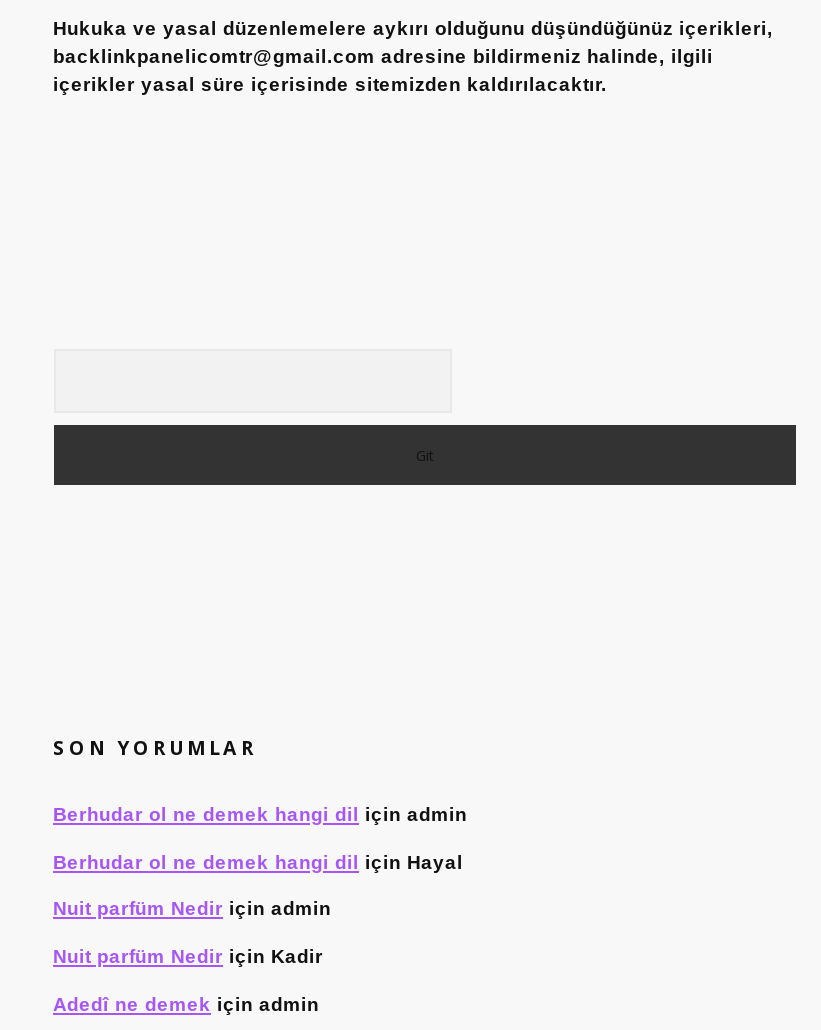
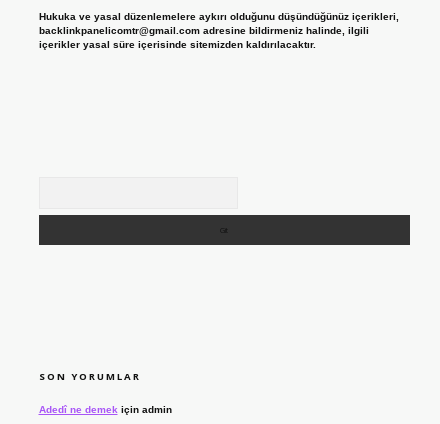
- Berhudar ol ne demek hangi dil için admin
- Berhudar ol ne demek hangi dil için Hayal
- Nuit parfüm Nedir için admin
- Nuit parfüm Nedir için Kadir
